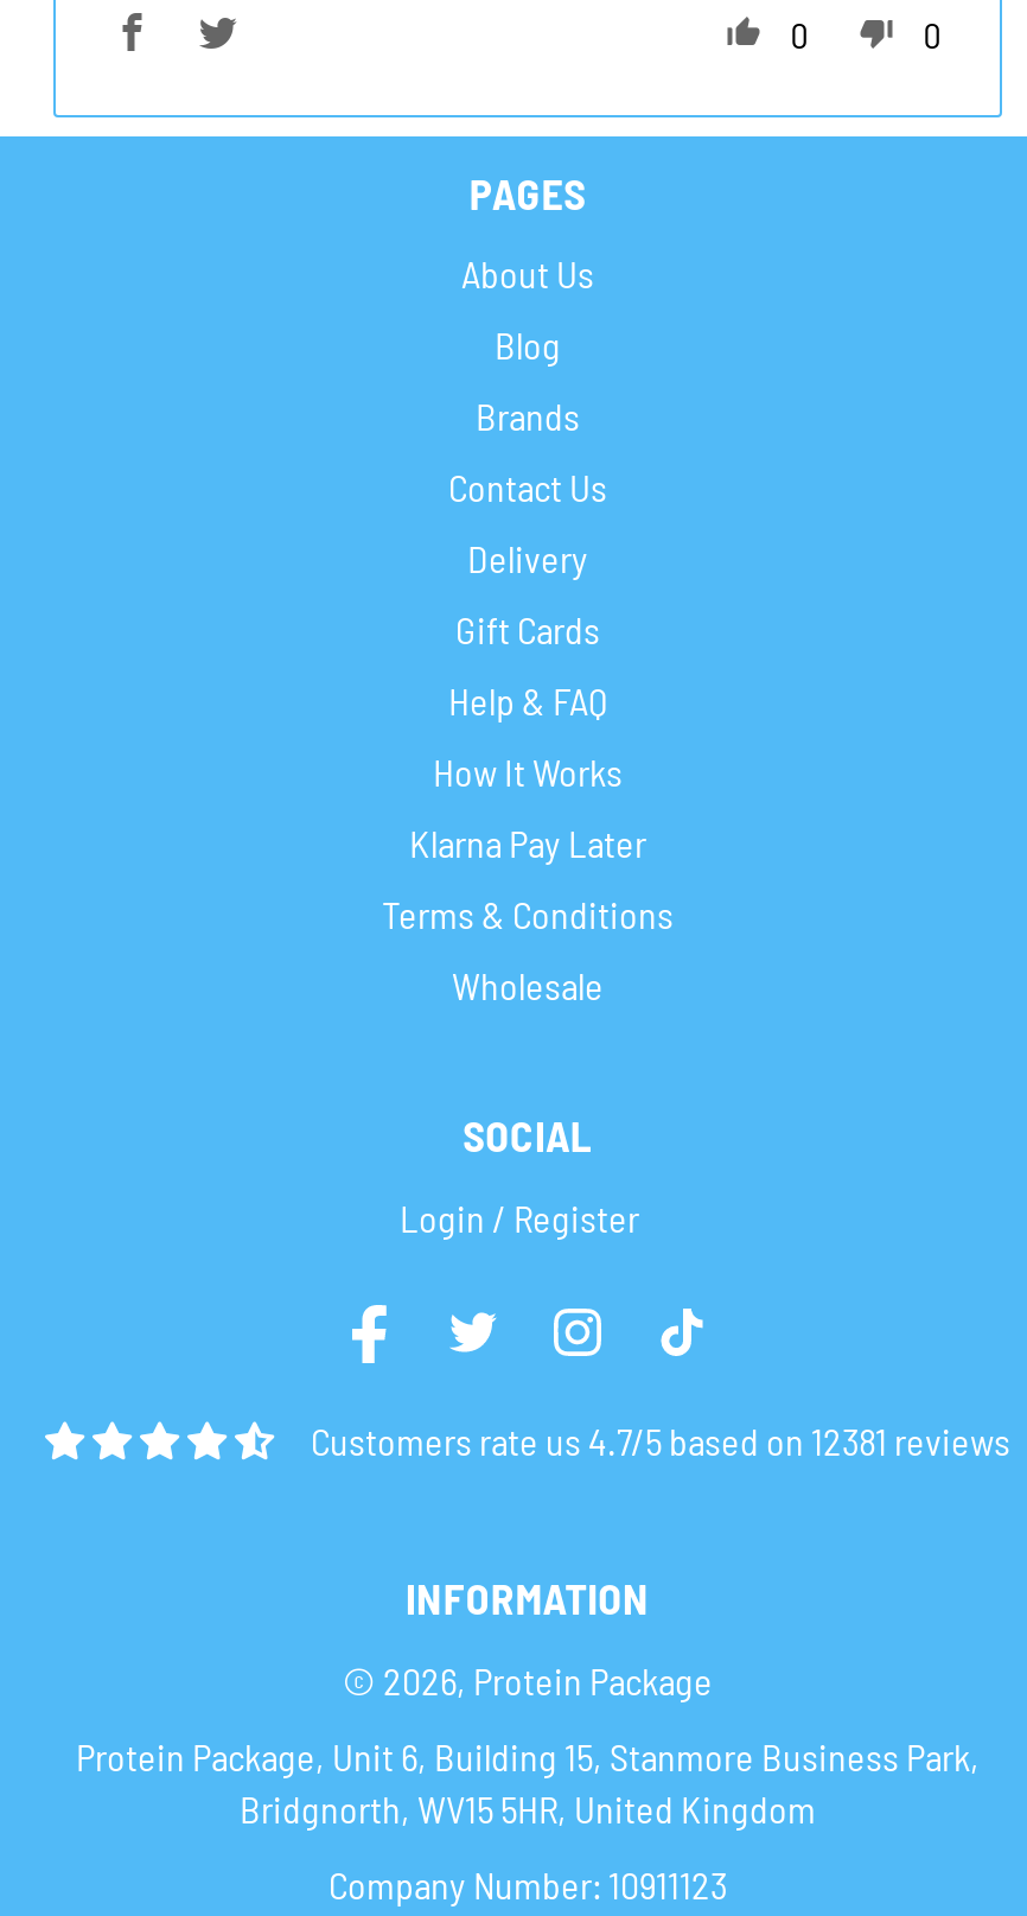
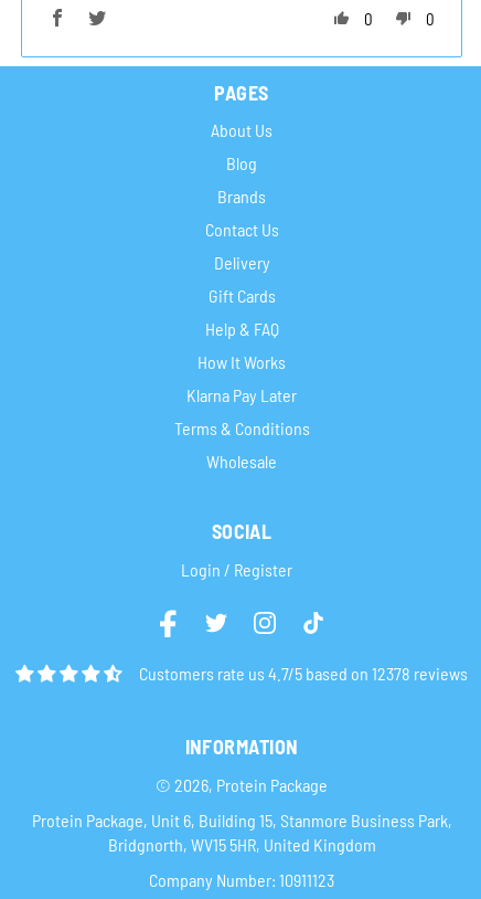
- Customers rate us 4.7/5 based on 12381 reviews
+ Customers rate us 4.7/5 based on 12378 reviews
